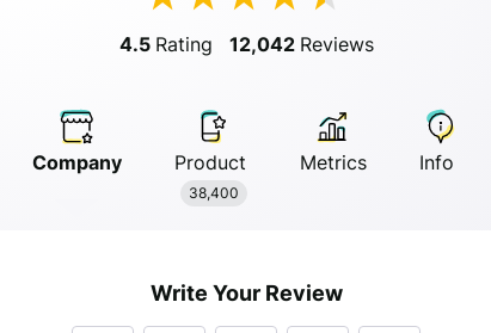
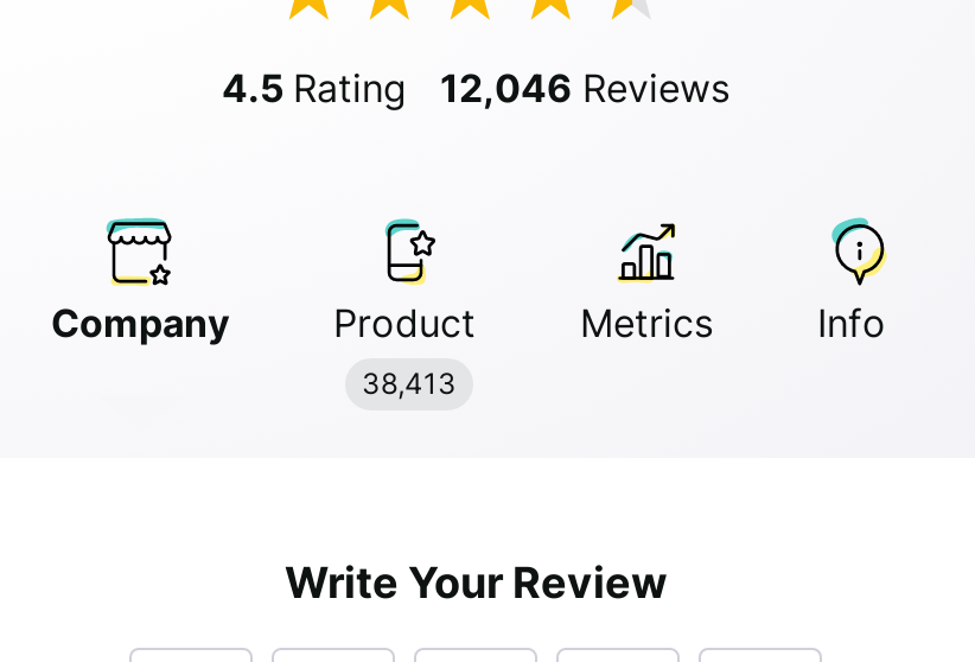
- 4.5 Rating 12,042 Reviews
+ 4.5 Rating 12,046 Reviews

- 38,400
+ 38,413
